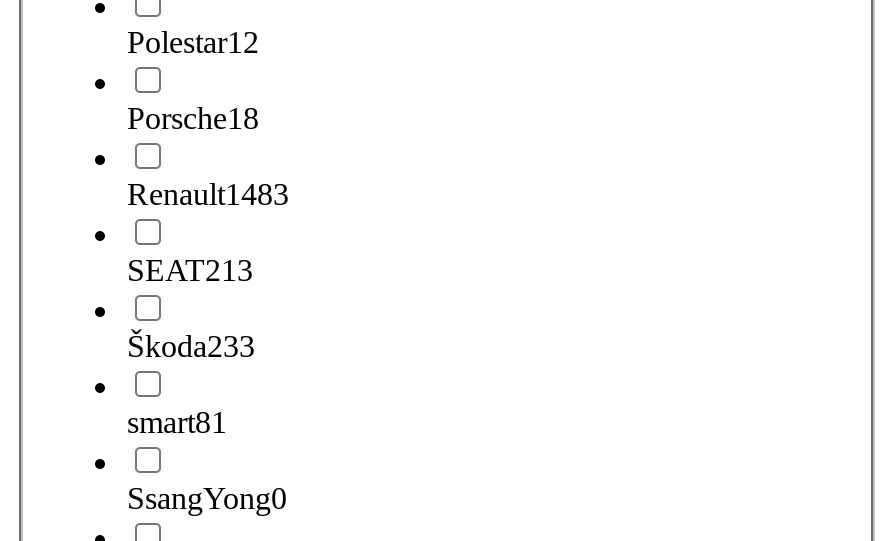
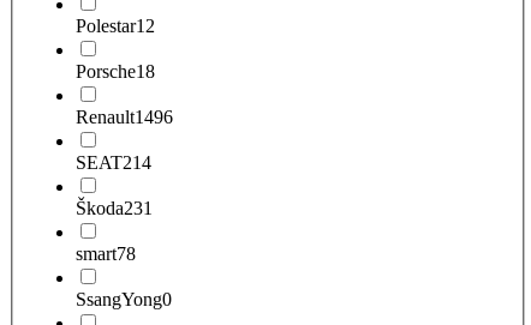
- Renault1483
+ Renault1496

- SEAT213
+ SEAT214

- Škoda233
+ Škoda231

- smart81
+ smart78
